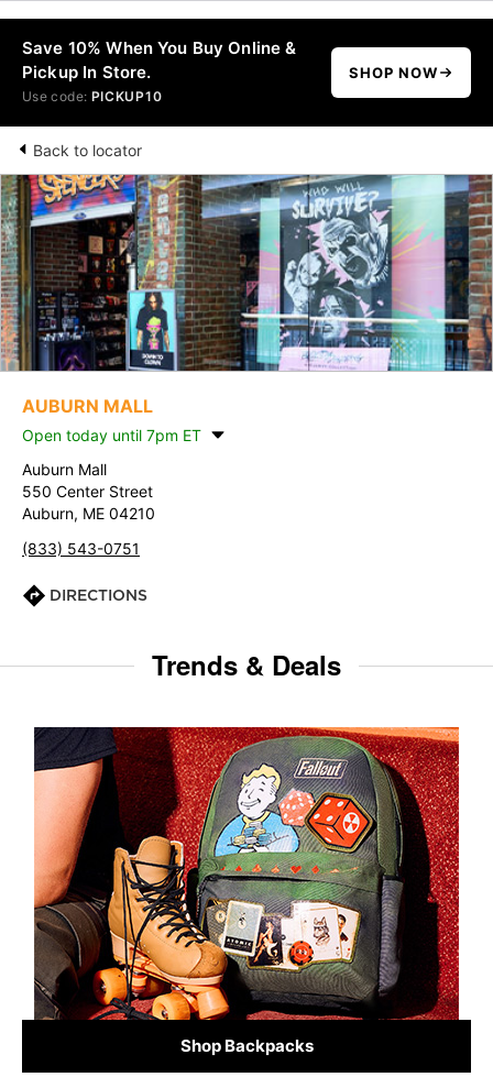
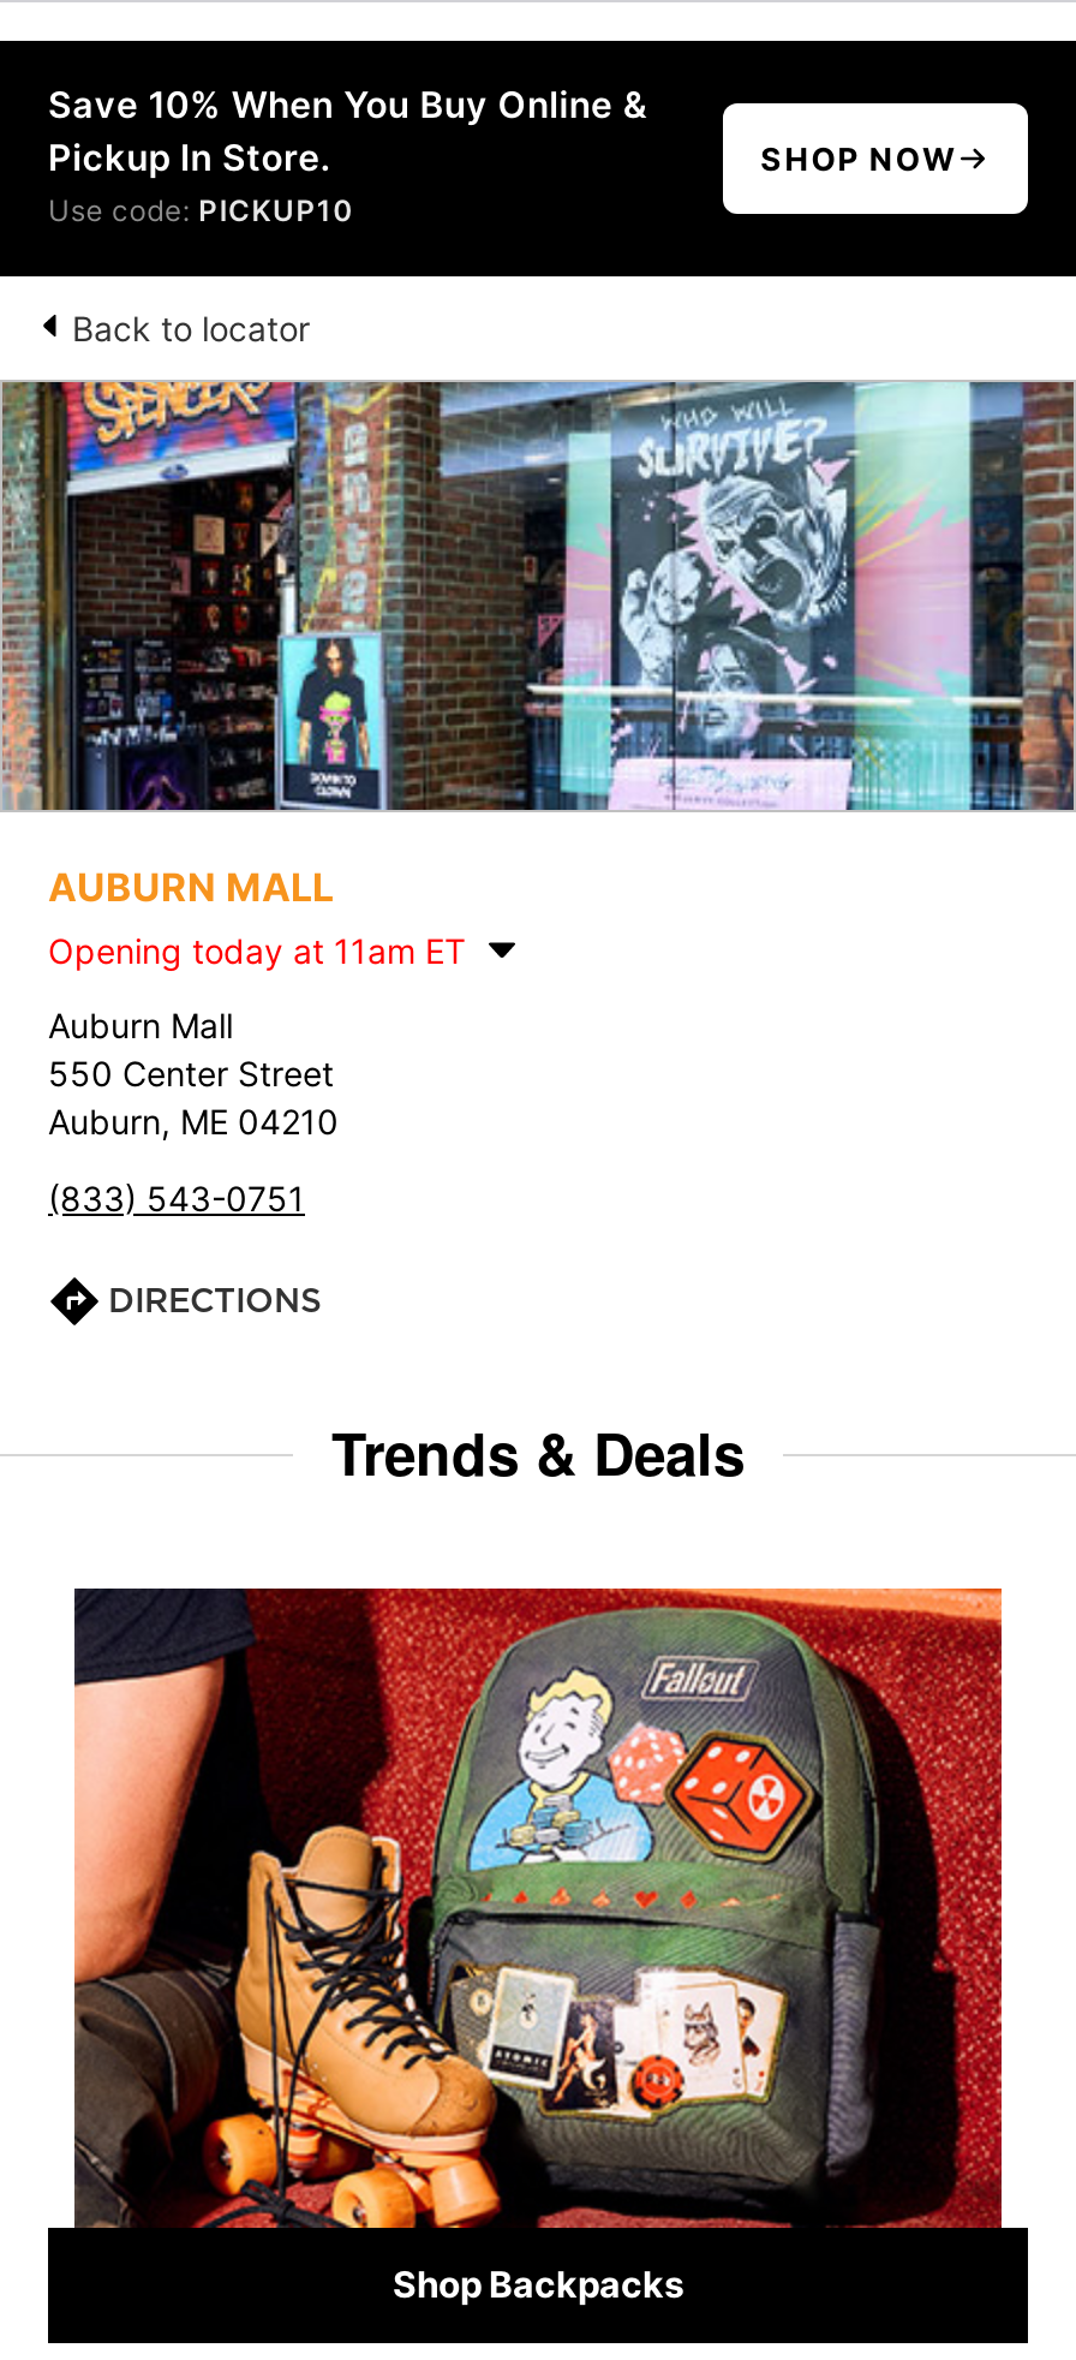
- Open today until 7pm ET
+ Opening today at 11am ET
